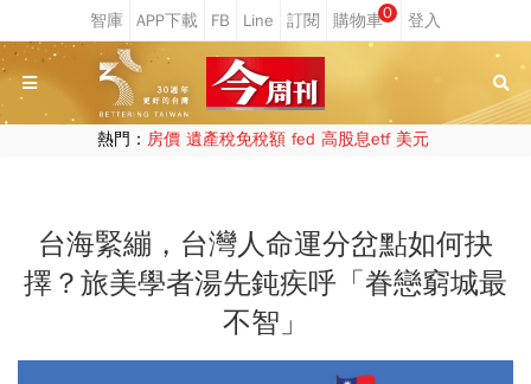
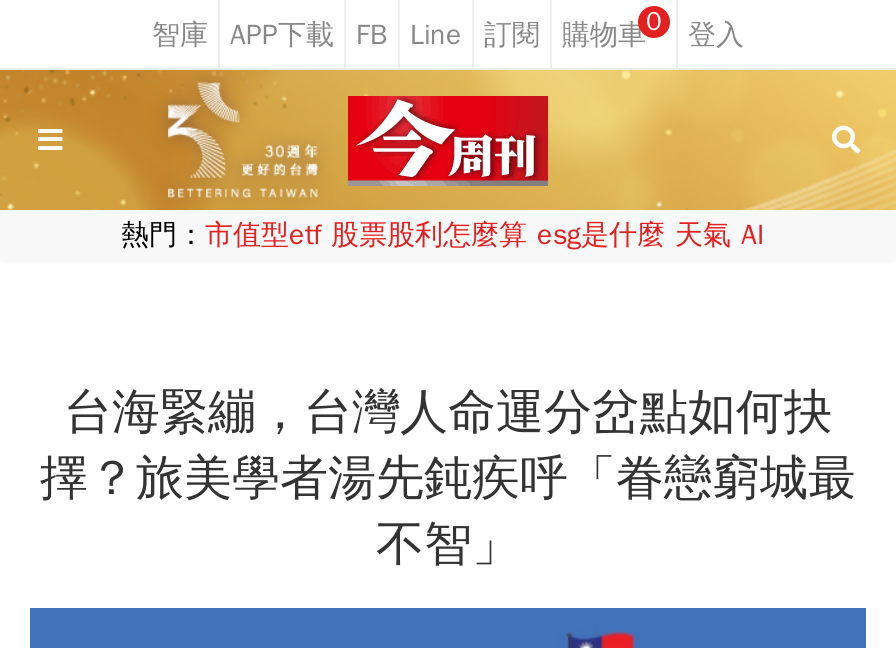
- 熱門：房價 遺產稅免稅額 fed 高股息etf 美元
+ 熱門：市值型etf 股票股利怎麼算 esg是什麼 天氣 AI
